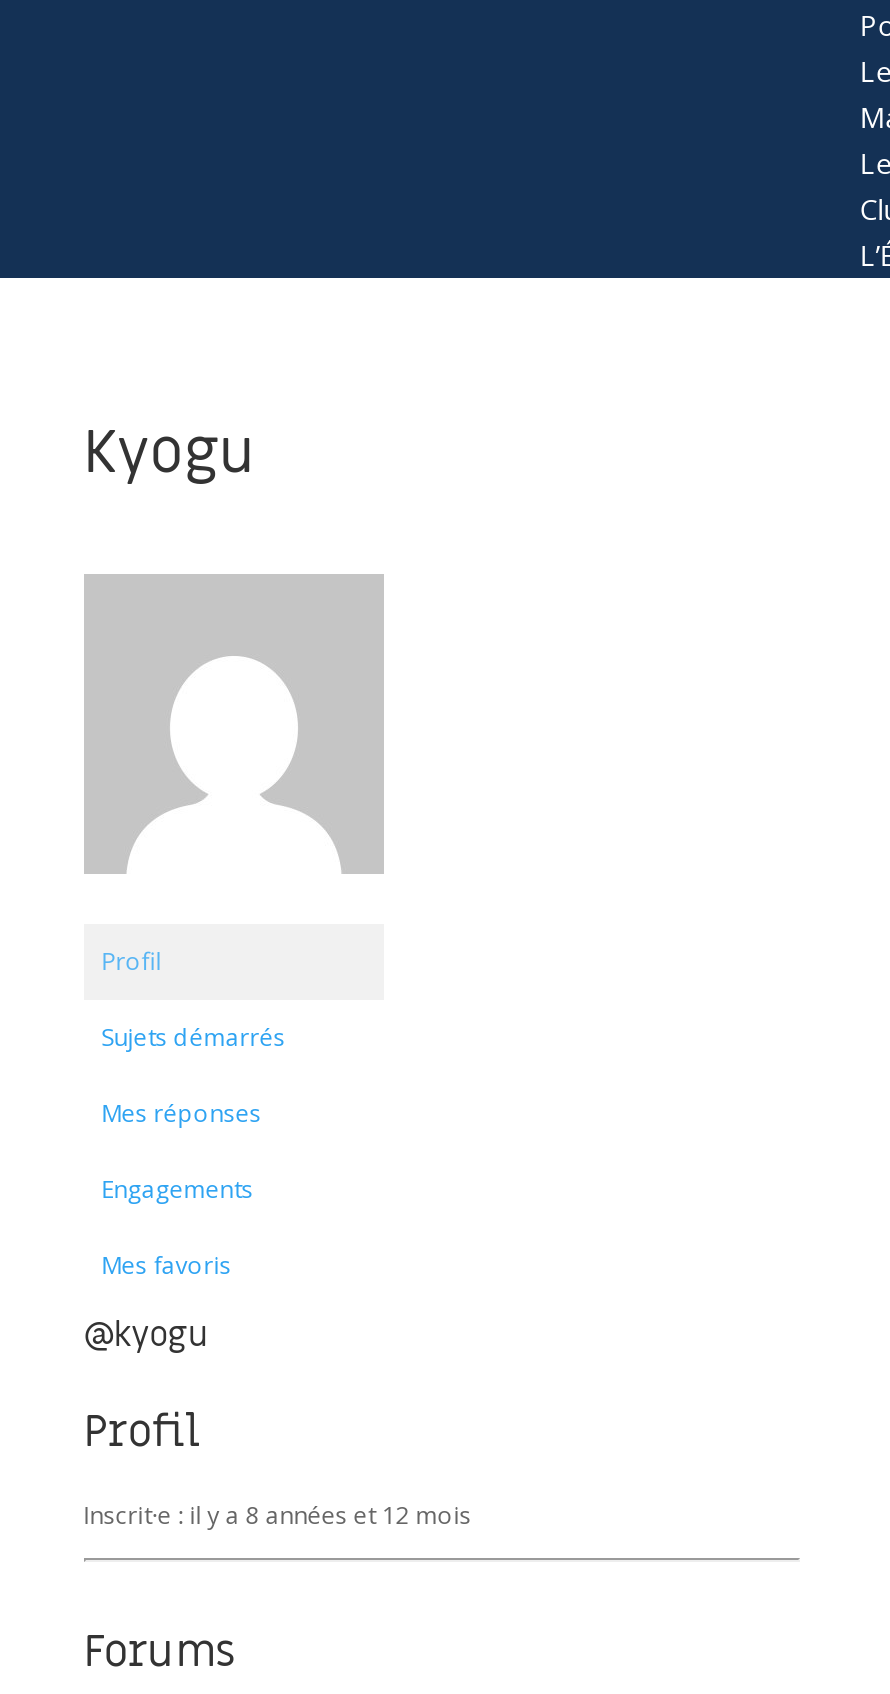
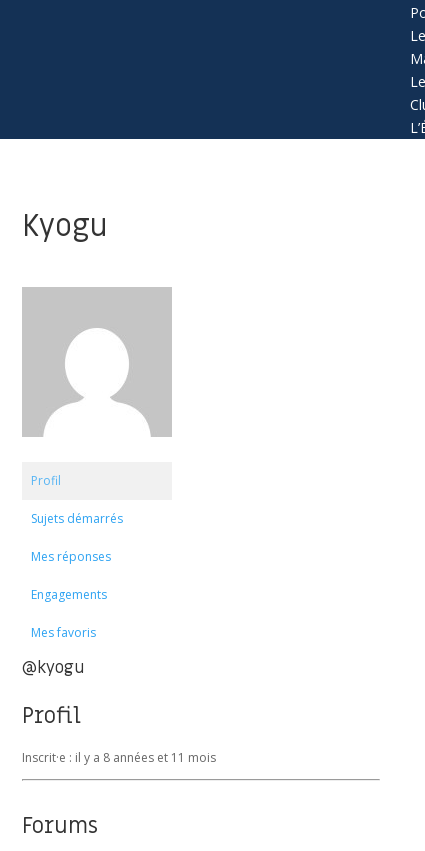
- Inscrit·e : il y a 8 années et 12 mois
+ Inscrit·e : il y a 8 années et 11 mois
